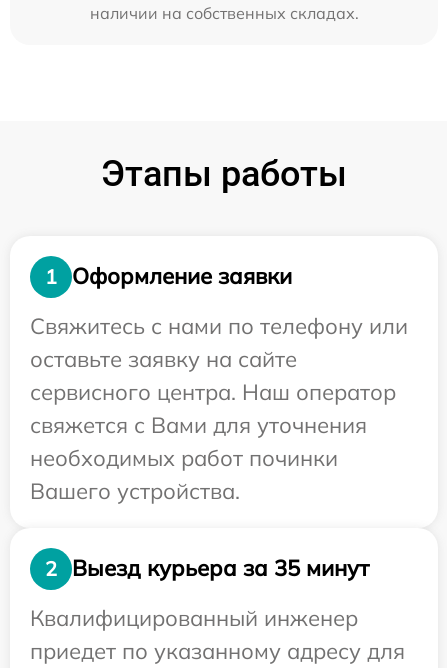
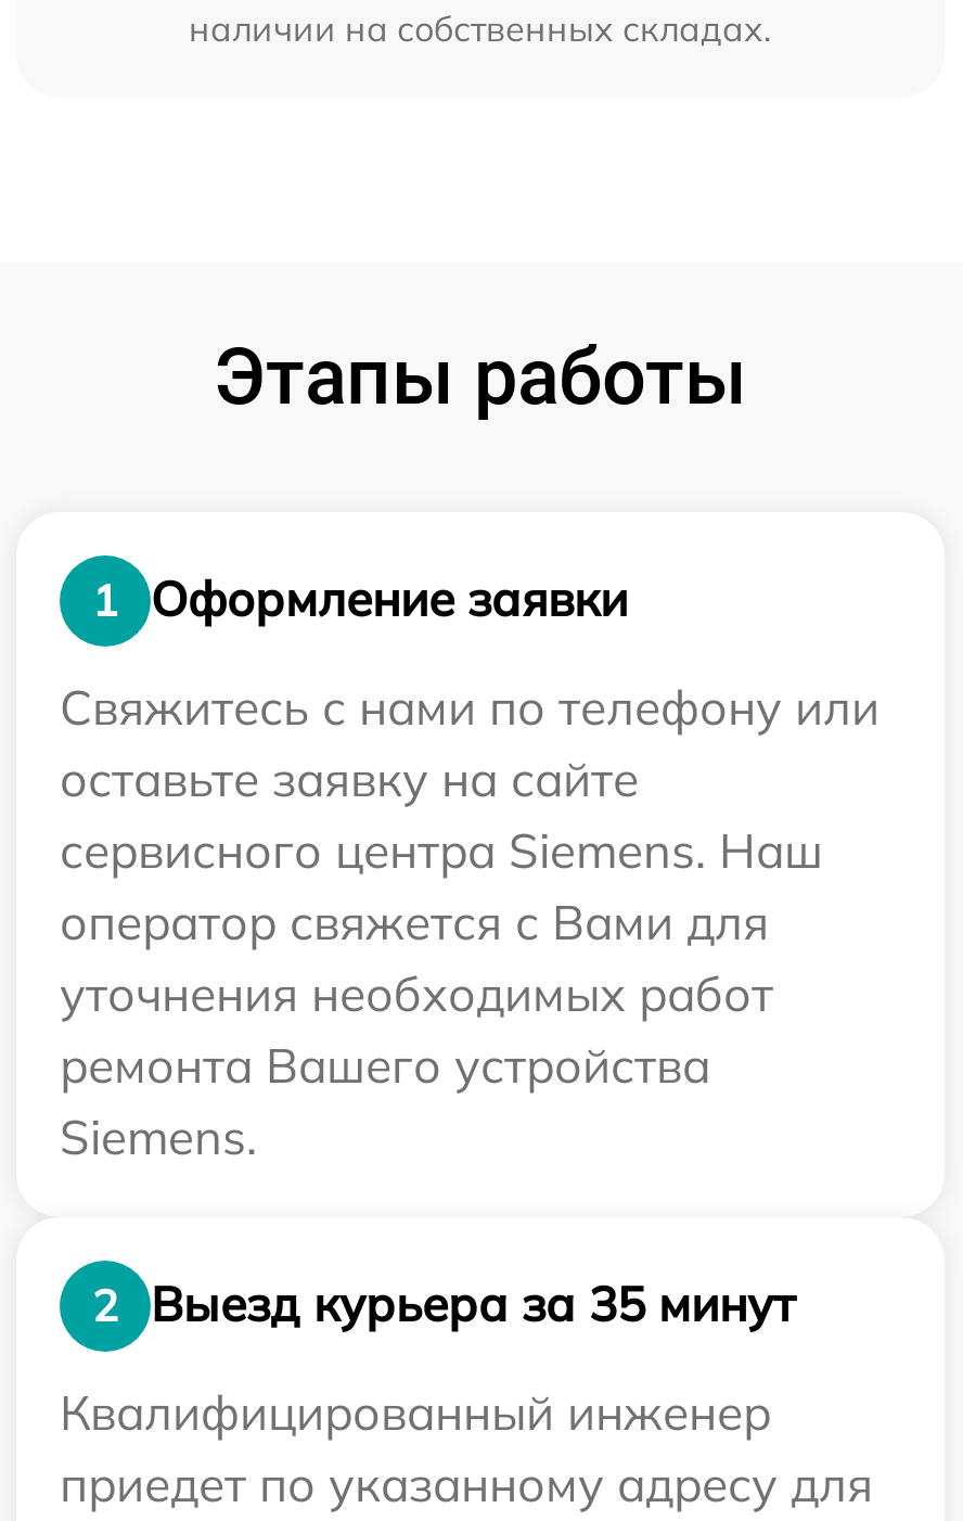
- сервисного центра. Наш оператор
- свяжется с Вами для уточнения
- необходимых работ починки
- Вашего устройства.
+ сервисного центра Siemens. Наш
+ оператор свяжется с Вами для
+ уточнения необходимых работ
+ ремонта Вашего устройства
+ Siemens.
